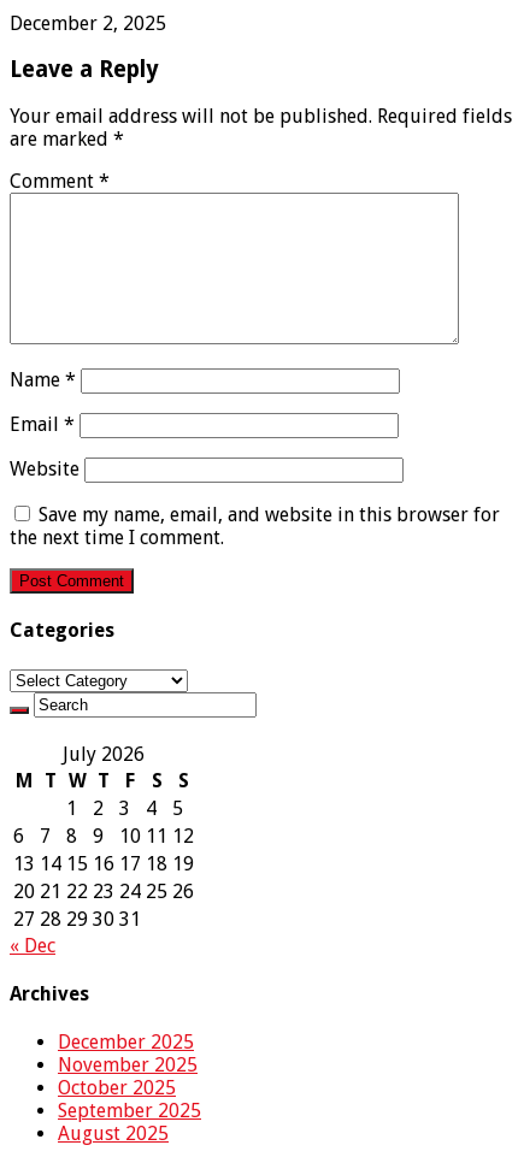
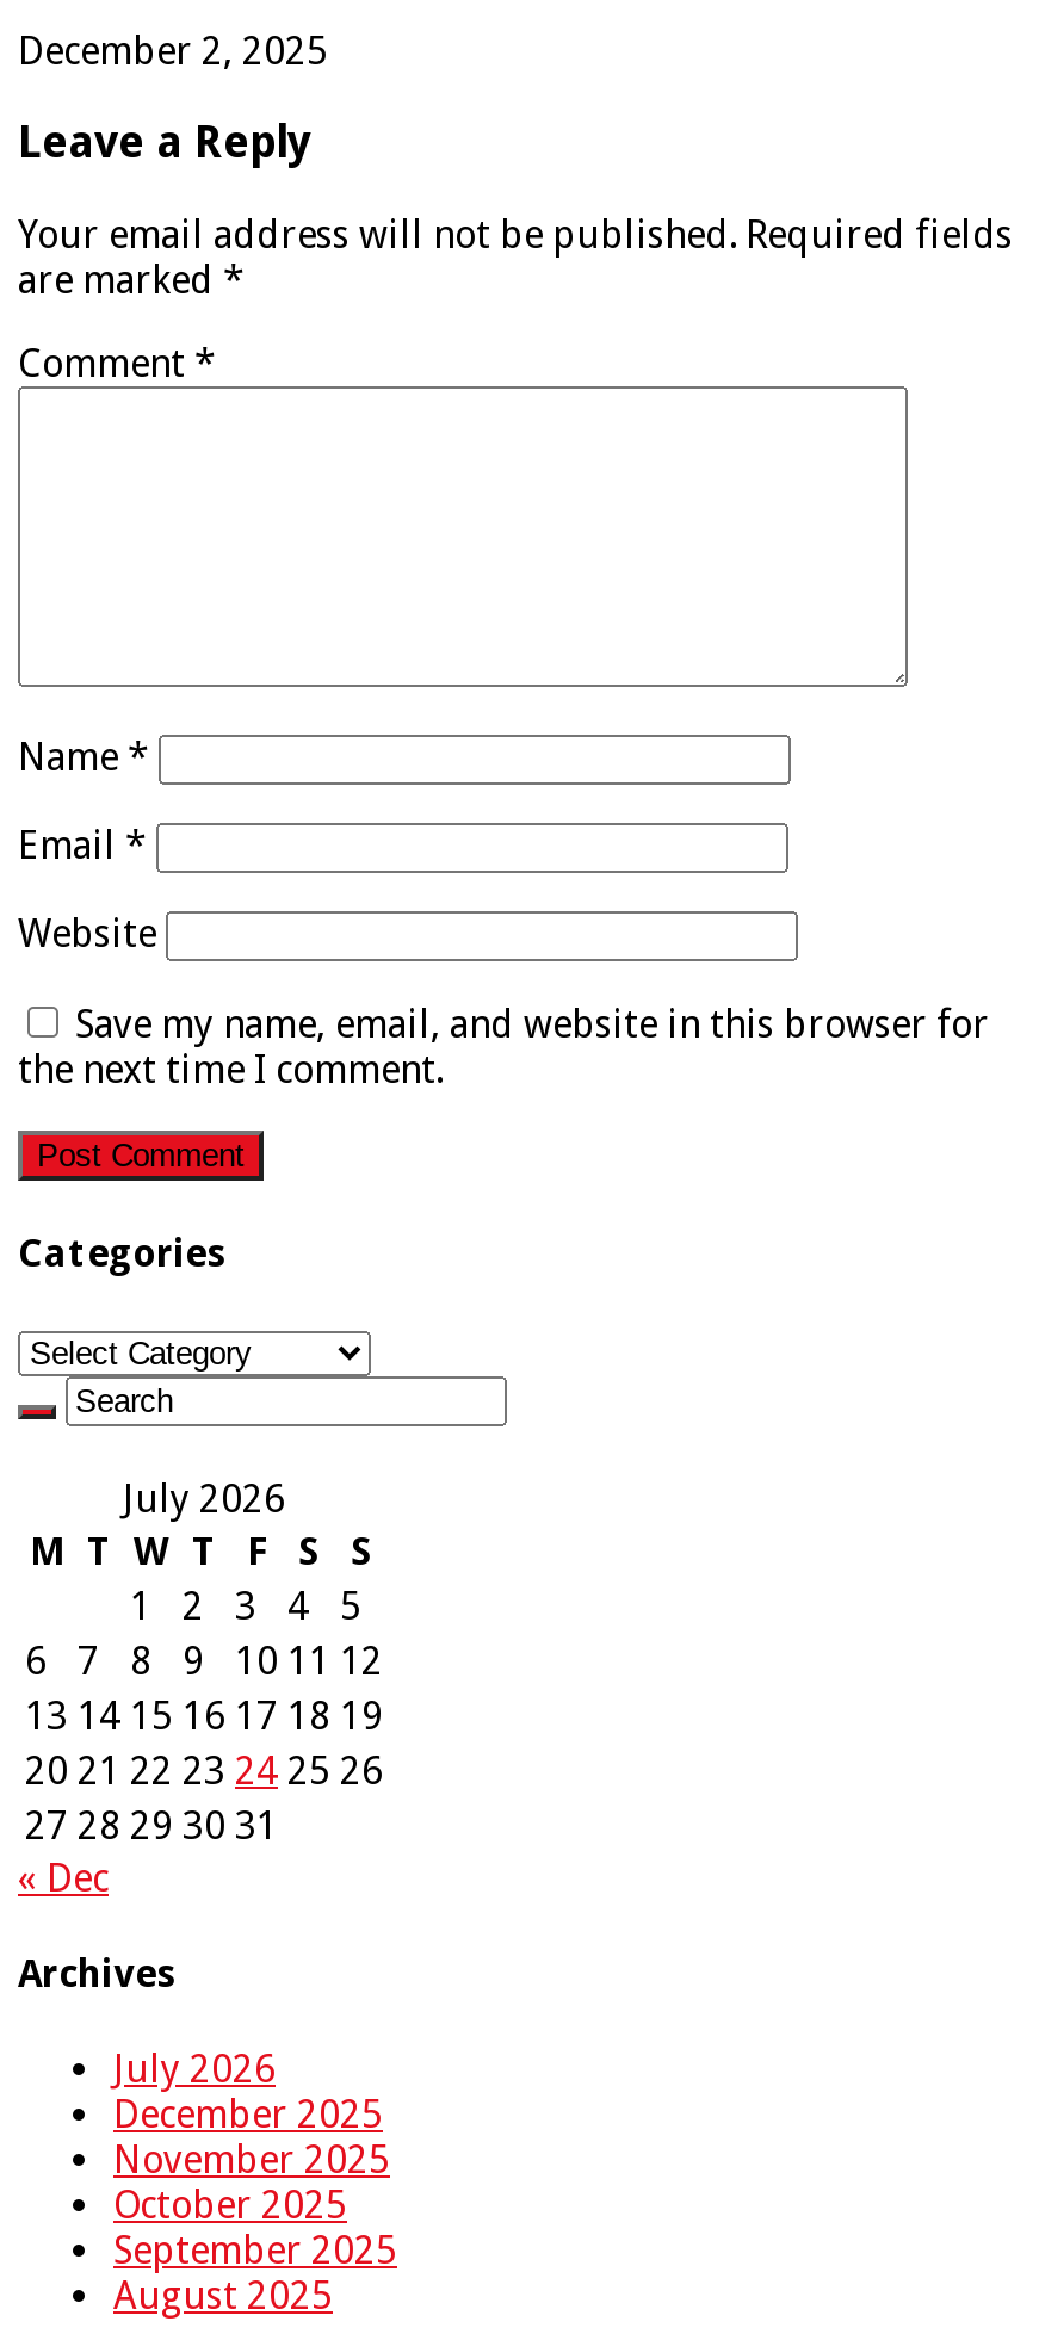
+ July 2026
